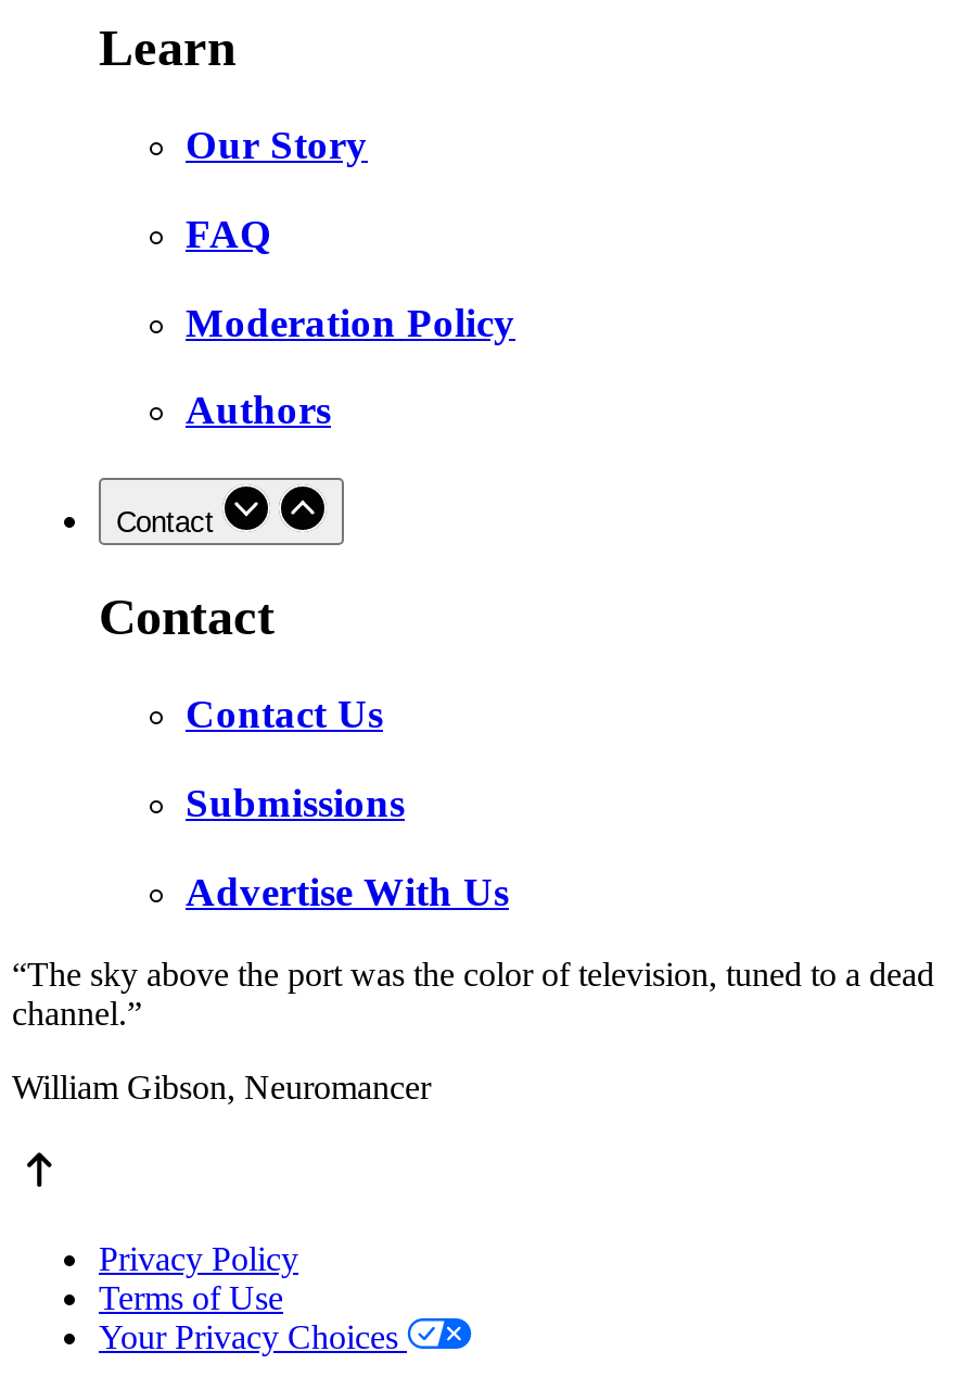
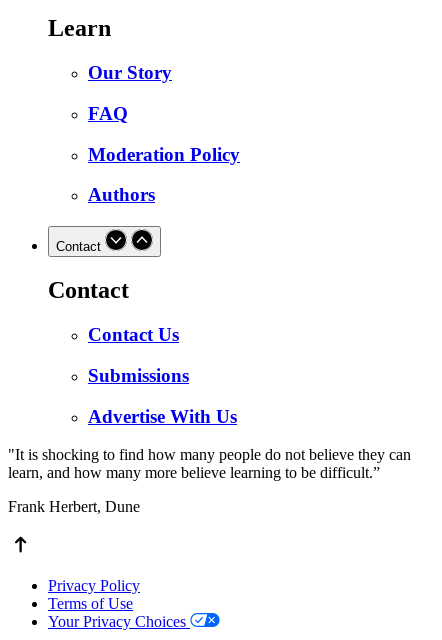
- “The sky above the port was the color of television, tuned to a dead
- channel.”
+ "It is shocking to find how many people do not believe they can
+ learn, and how many more believe learning to be difficult.”

- William Gibson, Neuromancer
+ Frank Herbert, Dune
